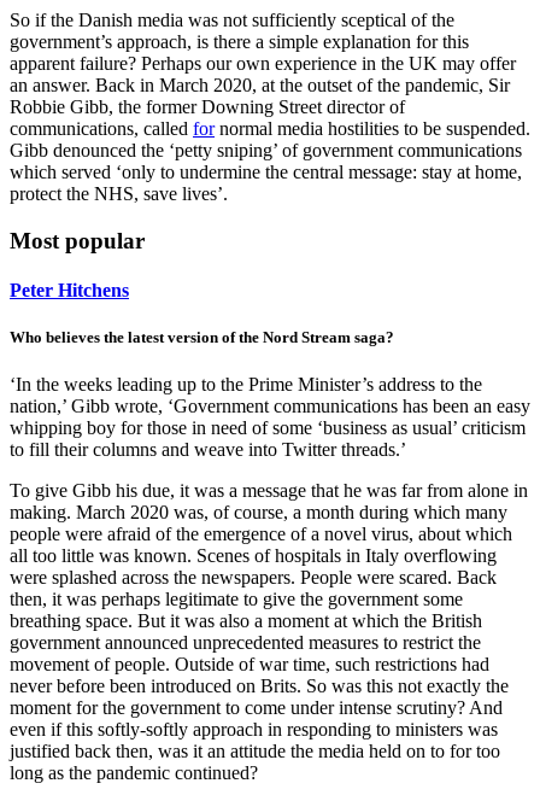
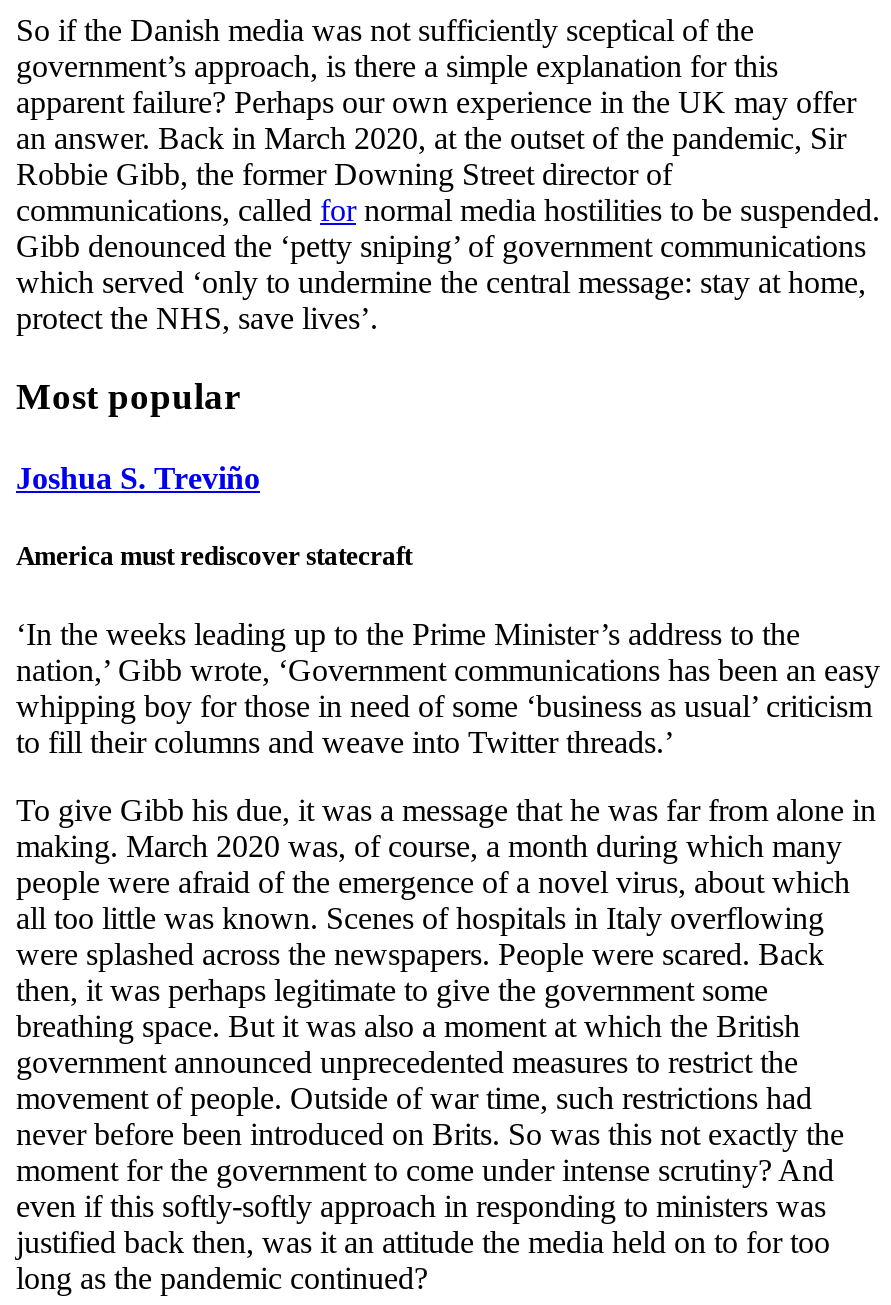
- Peter Hitchens
+ Joshua S. Treviño

- Who believes the latest version of the Nord Stream saga?
+ America must rediscover statecraft
